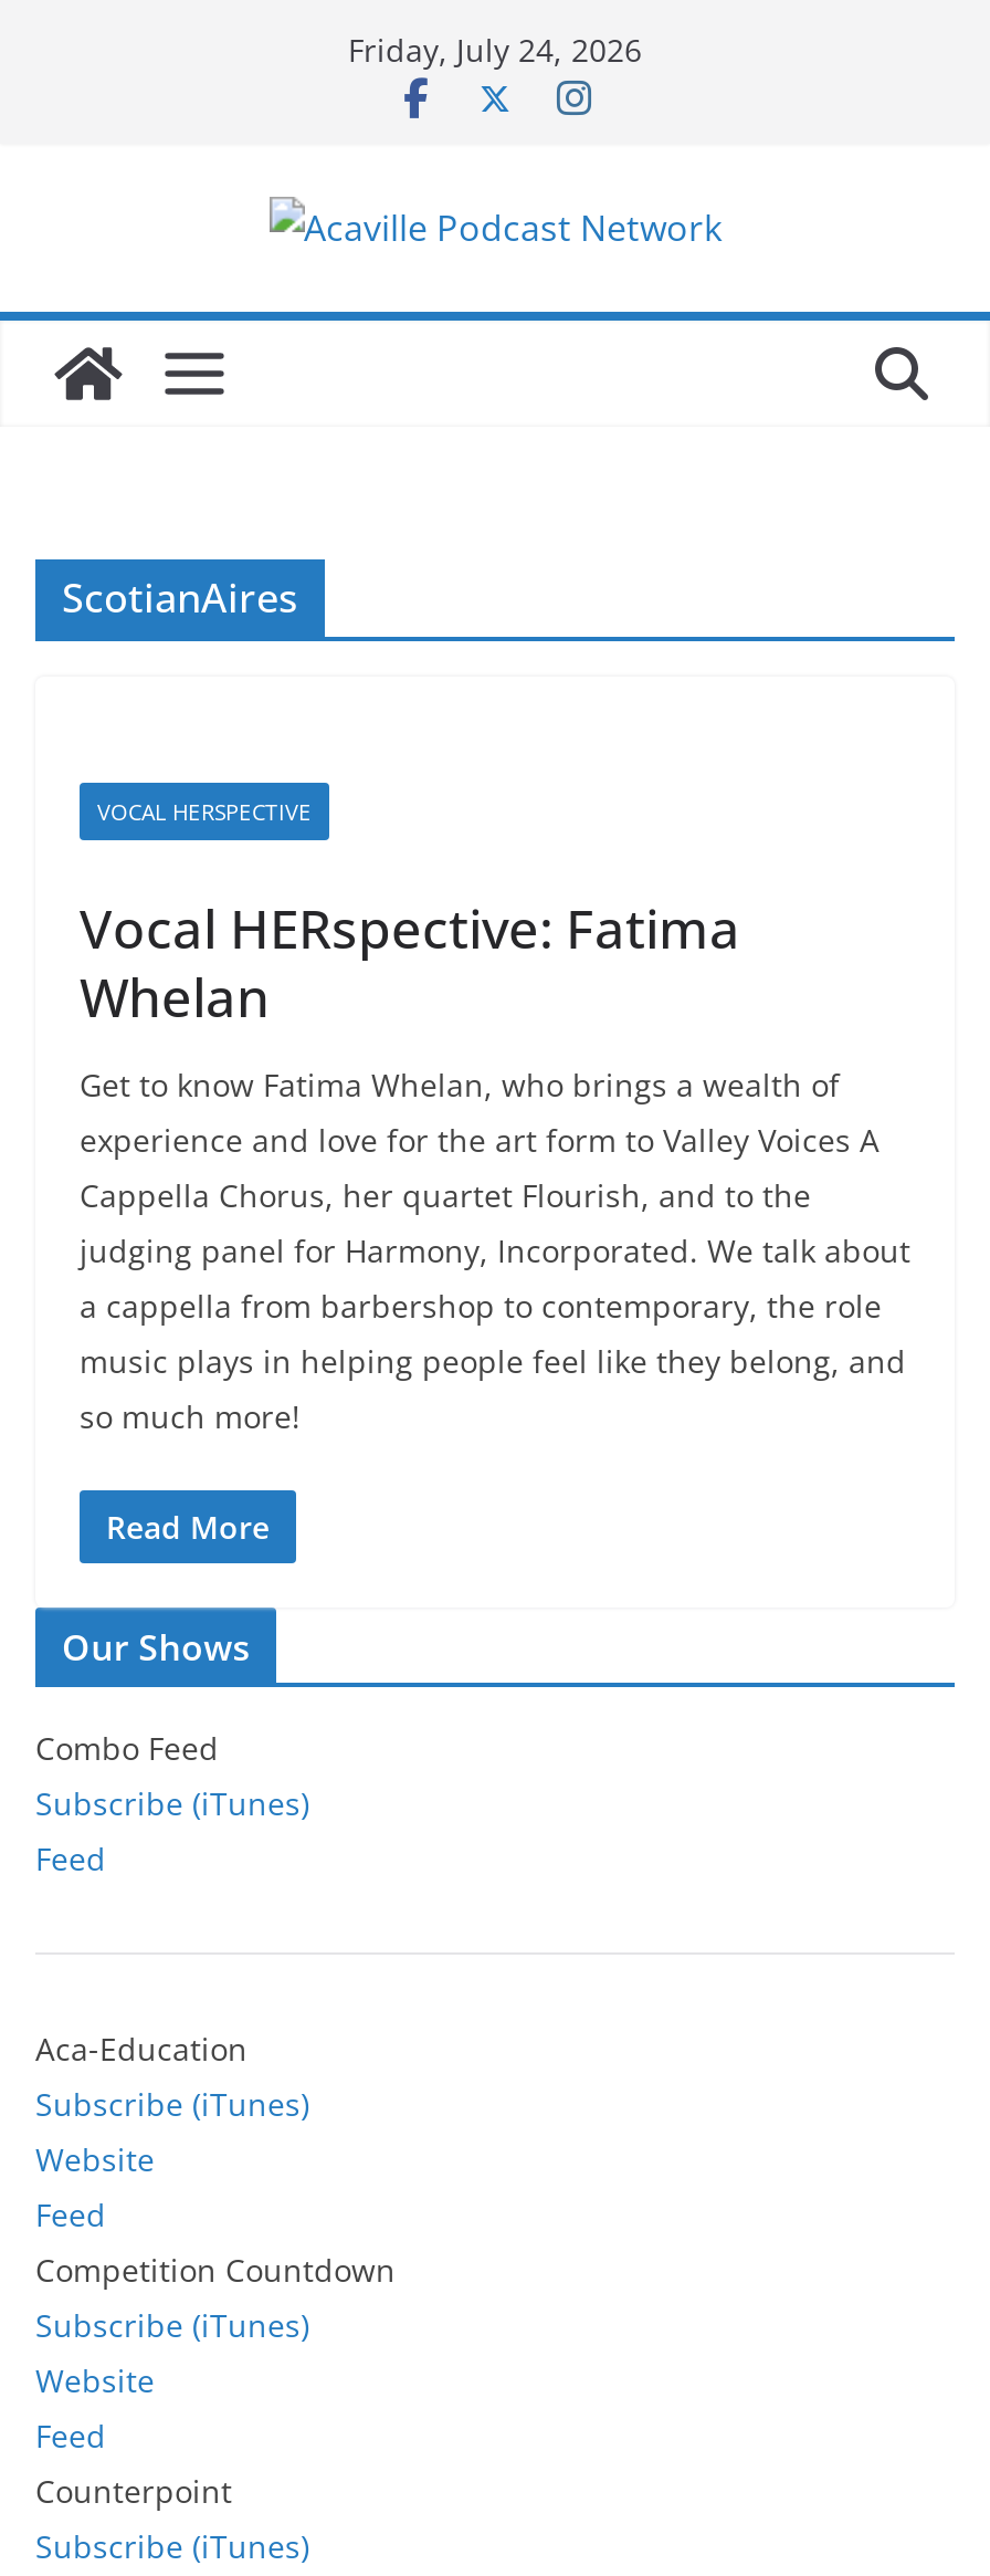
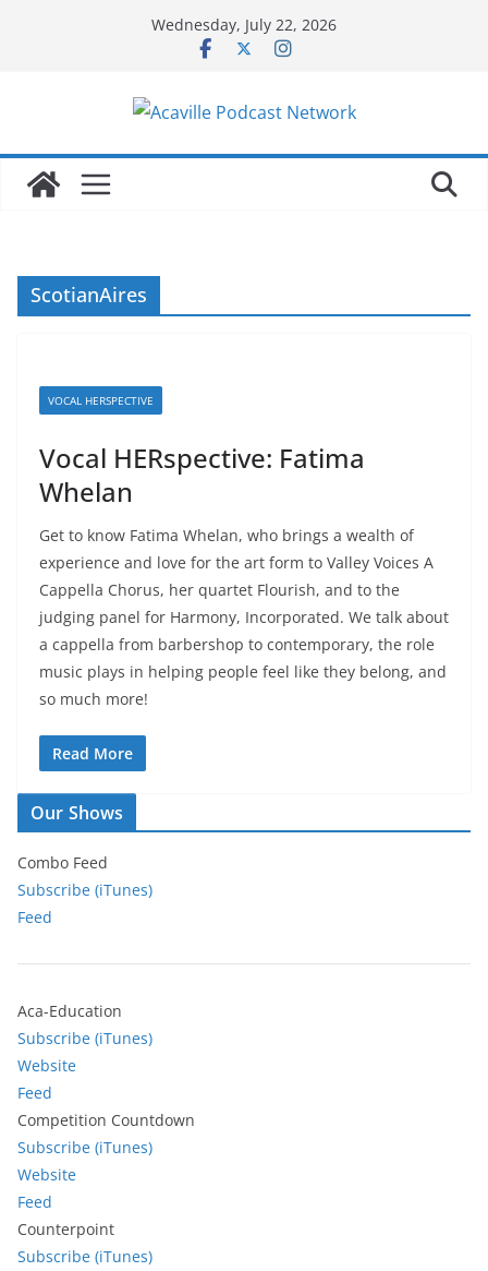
- Friday, July 24, 2026
+ Wednesday, July 22, 2026
